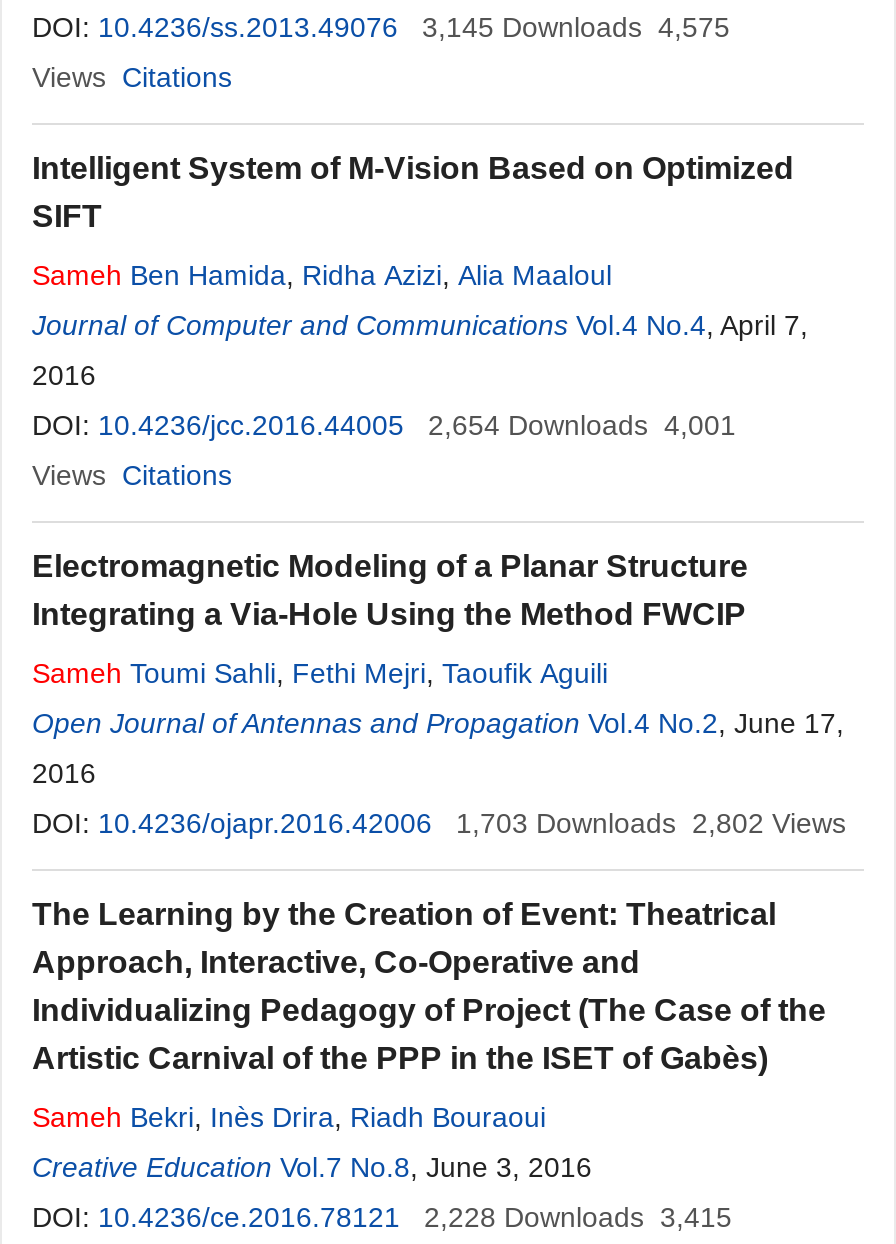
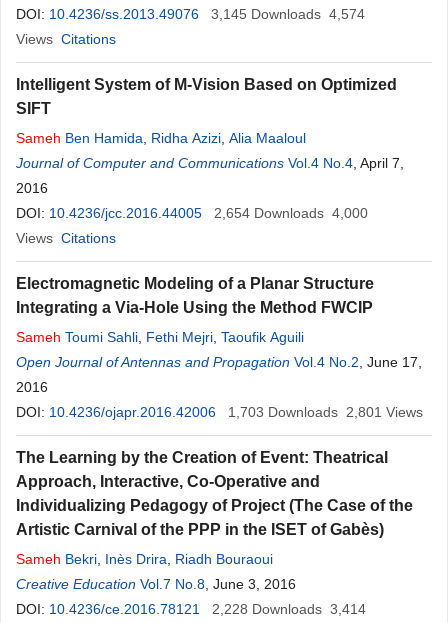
- DOI: 10.4236/ss.2013.49076 3,145 Downloads 4,575
+ DOI: 10.4236/ss.2013.49076 3,145 Downloads 4,574

- DOI: 10.4236/jcc.2016.44005 2,654 Downloads 4,001
+ DOI: 10.4236/jcc.2016.44005 2,654 Downloads 4,000

- 1,703 Downloads 2,802 Views
+ 1,703 Downloads 2,801 Views

- DOI: 10.4236/ce.2016.78121 2,228 Downloads 3,415
+ DOI: 10.4236/ce.2016.78121 2,228 Downloads 3,414
